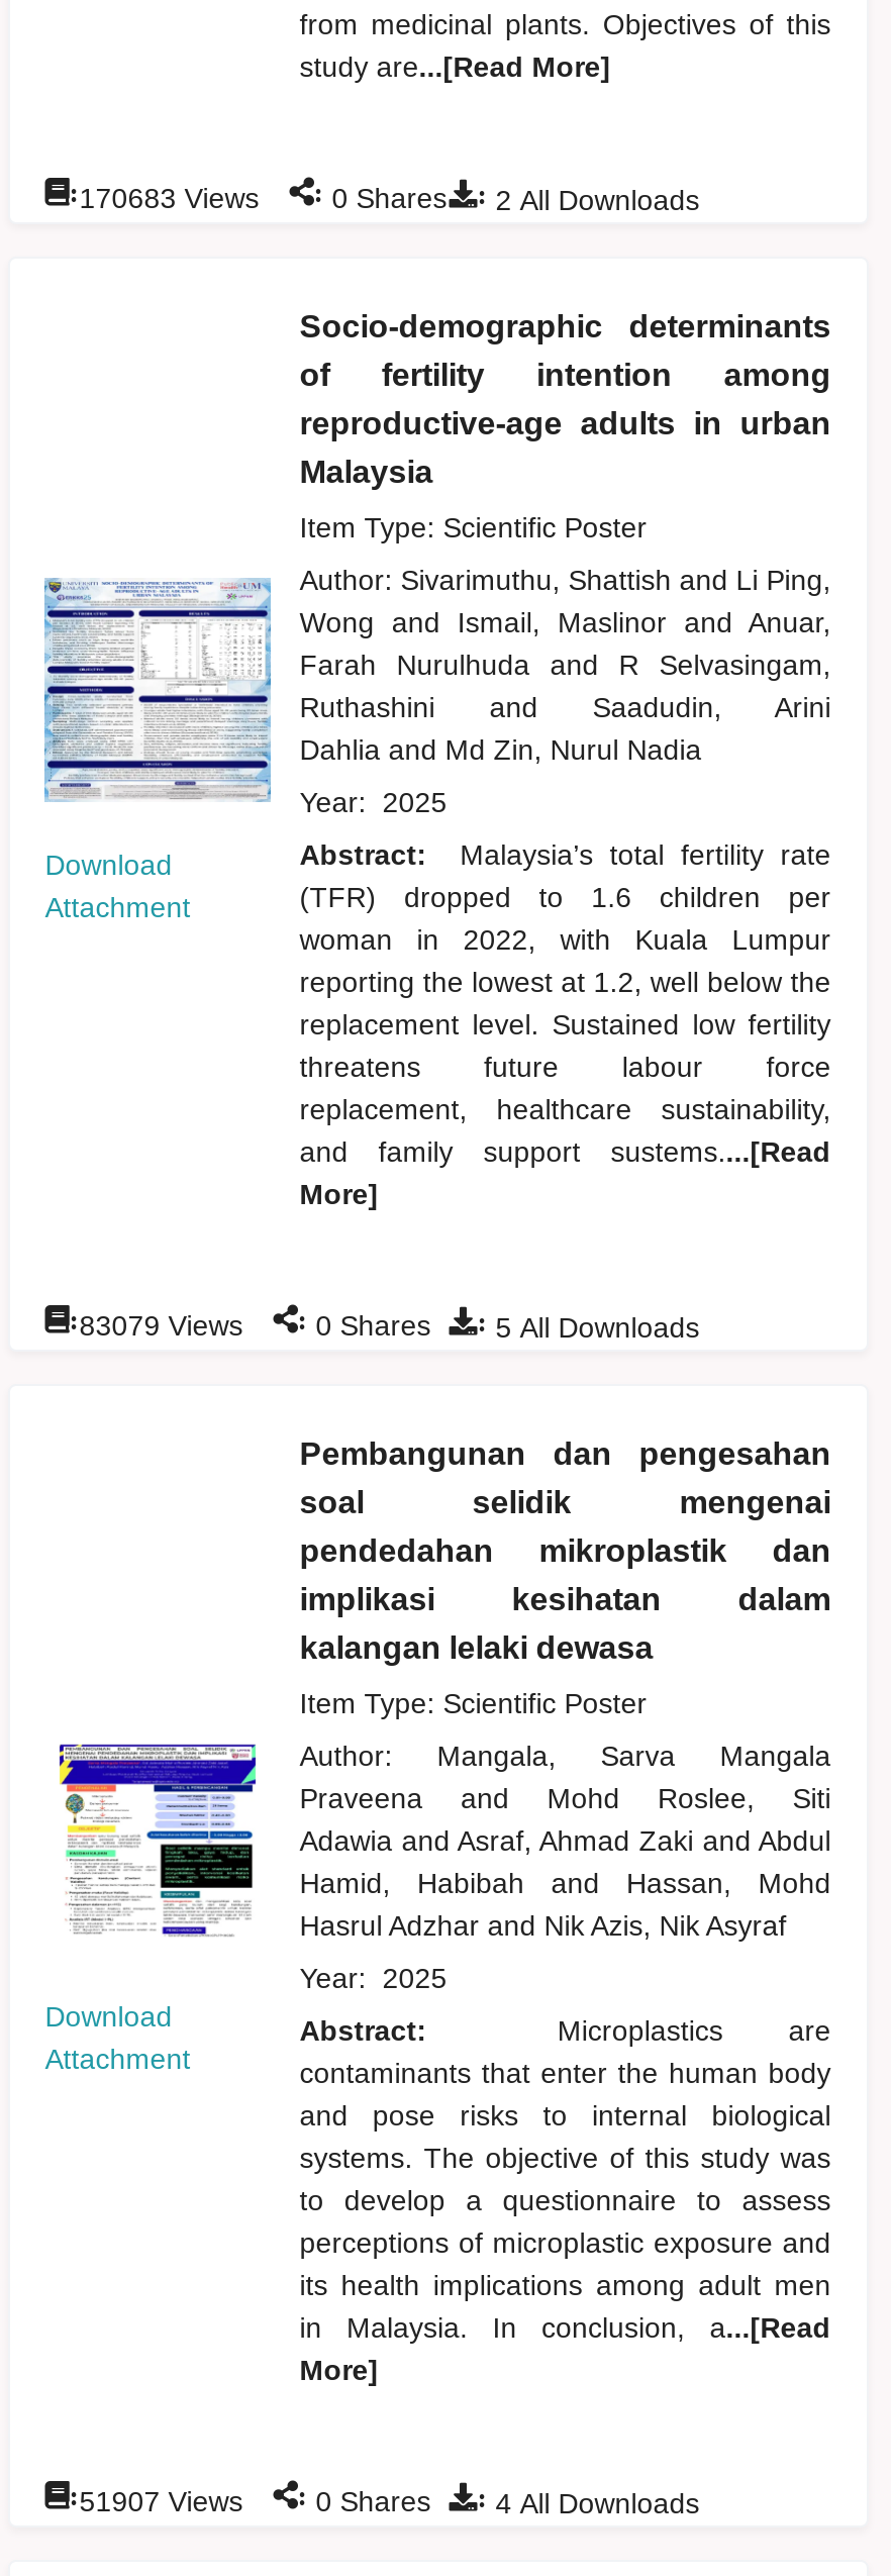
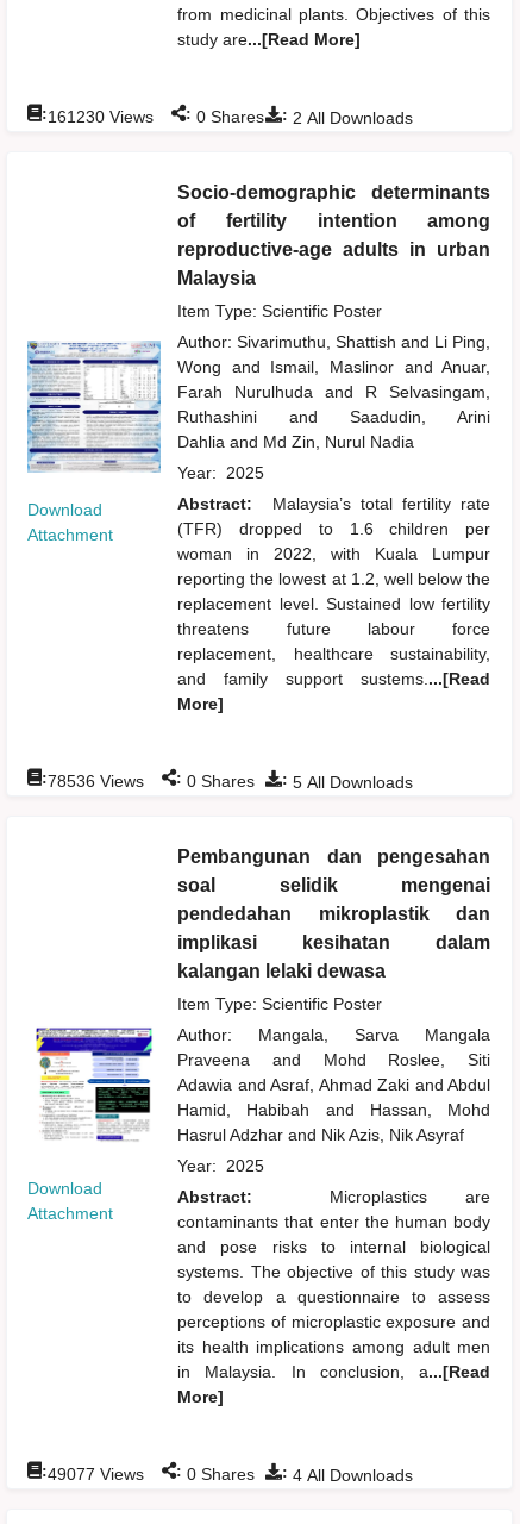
- :170683 Views : 0 Shares : 2 All Downloads
+ :161230 Views : 0 Shares : 2 All Downloads

- :83079 Views : 0 Shares : 5 All Downloads
+ :78536 Views : 0 Shares : 5 All Downloads

- :51907 Views : 0 Shares : 4 All Downloads
+ :49077 Views : 0 Shares : 4 All Downloads
